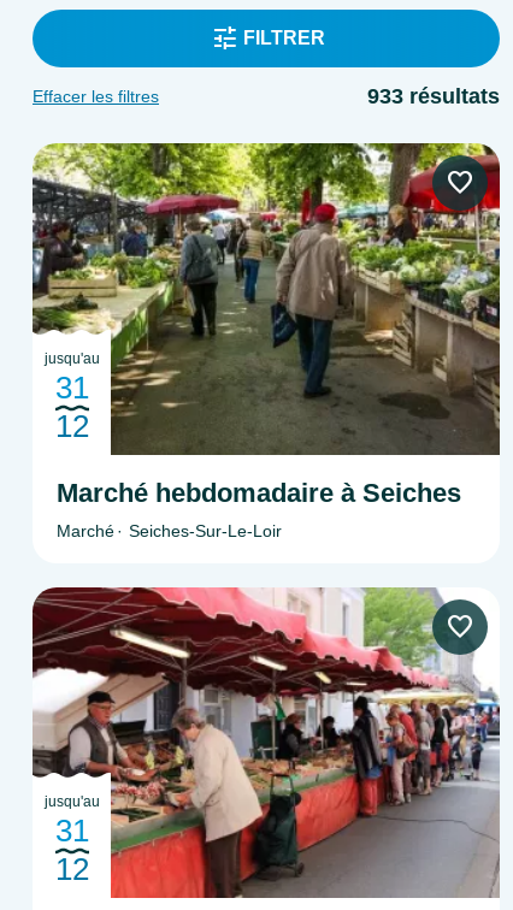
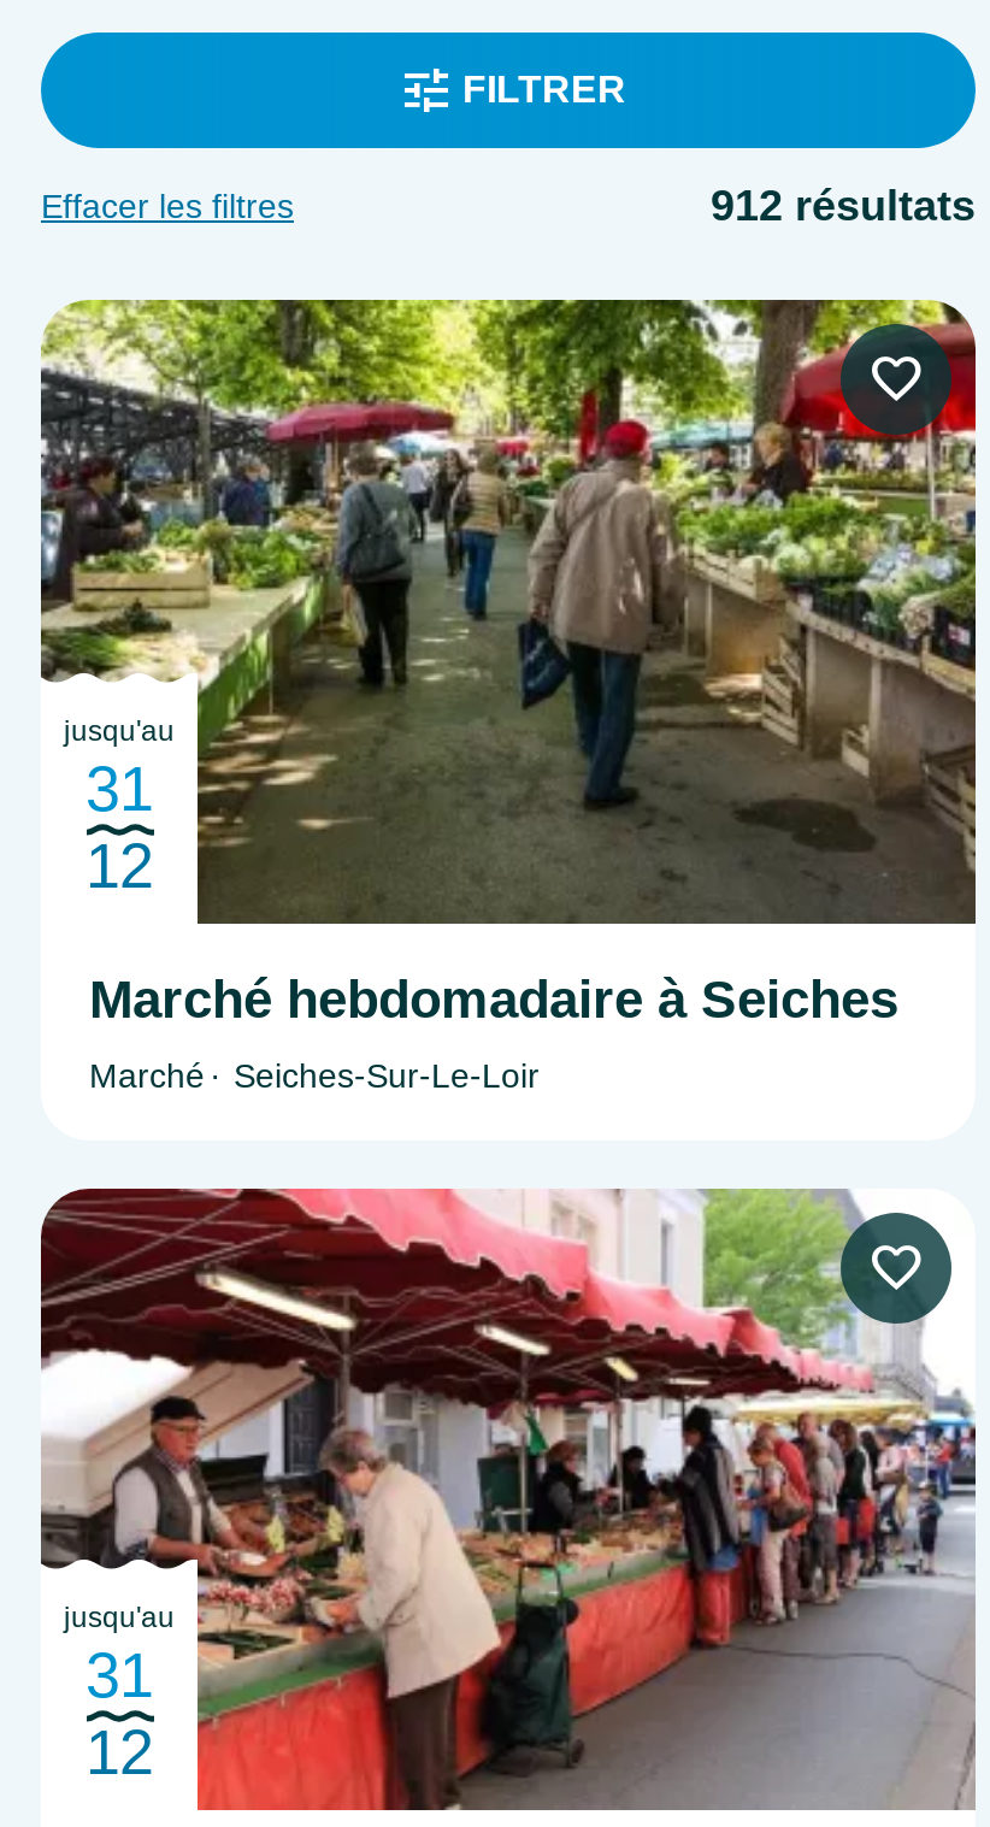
- 933 résultats
+ 912 résultats
